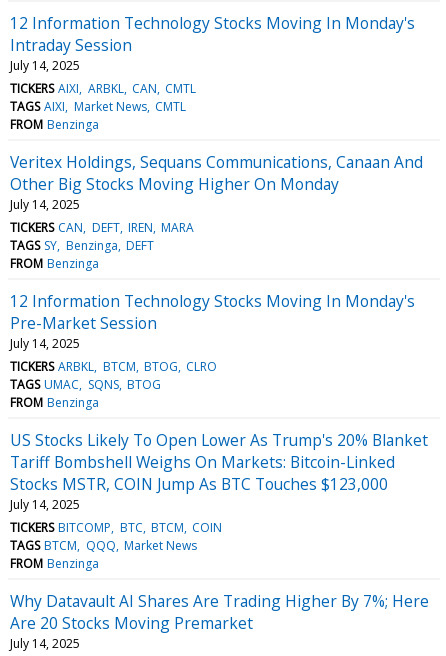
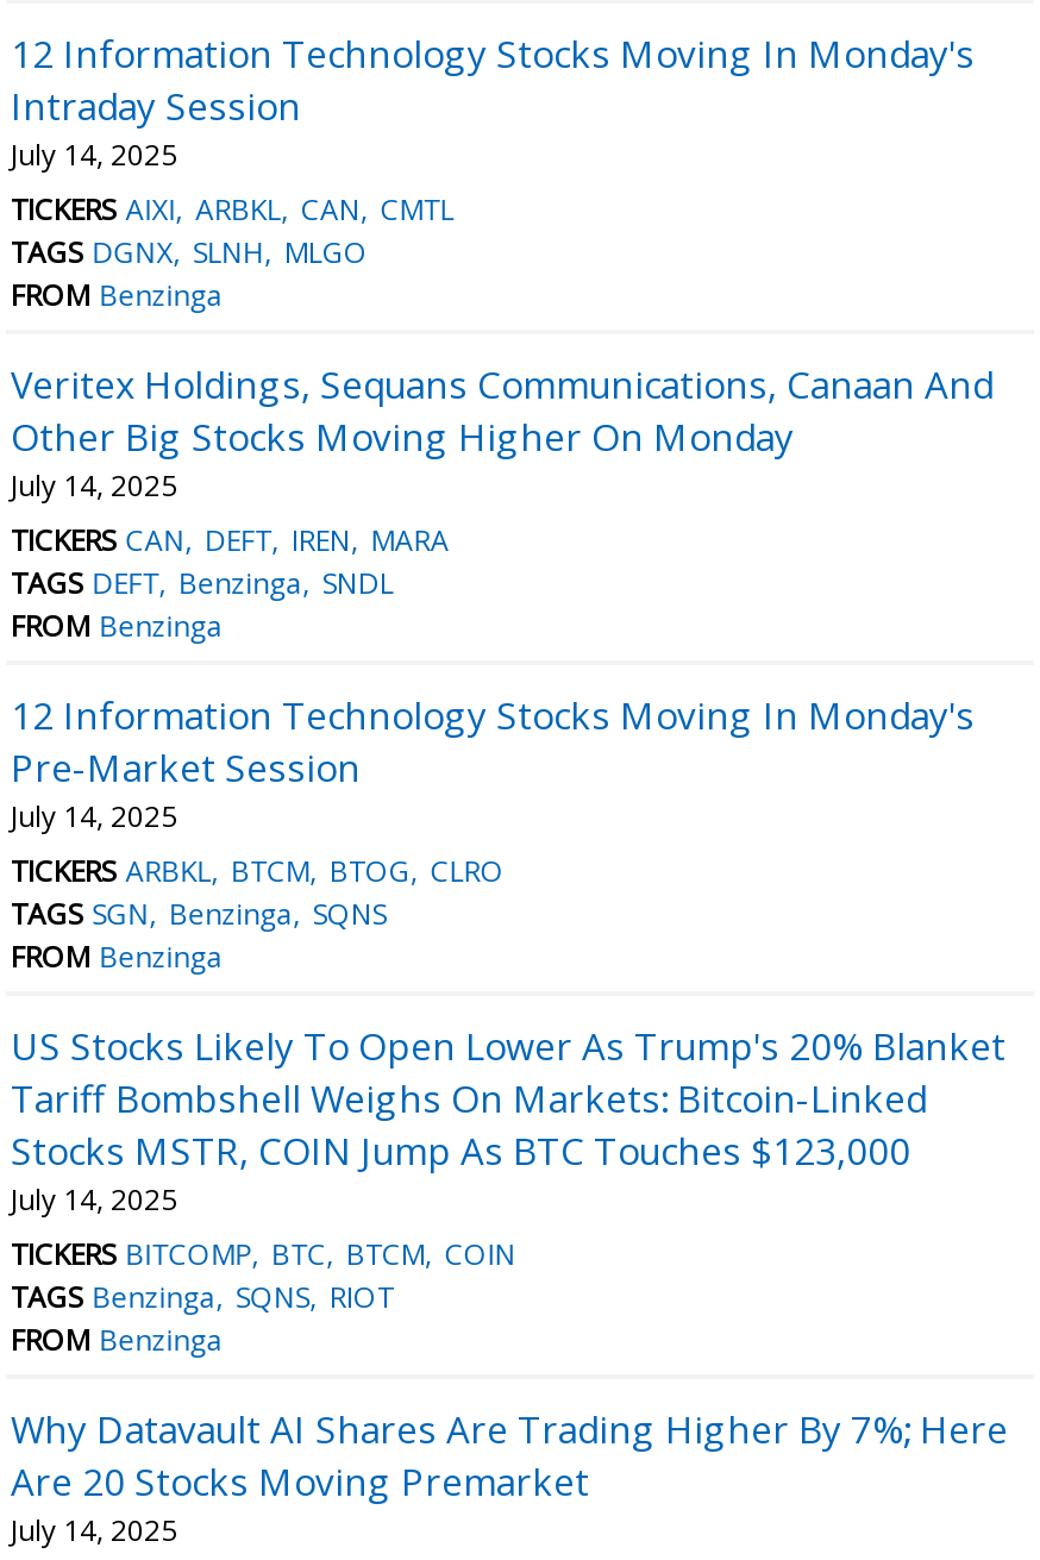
- TAGS AIXI Market News CMTL
+ TAGS DGNX SLNH MLGO

- TAGS SY Benzinga DEFT
+ TAGS DEFT Benzinga SNDL

- TAGS UMAC SQNS BTOG
+ TAGS SGN Benzinga SQNS

- TAGS BTCM QQQ Market News
+ TAGS Benzinga SQNS RIOT
